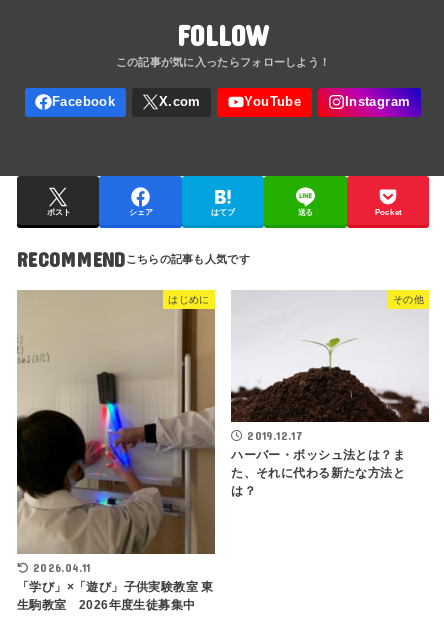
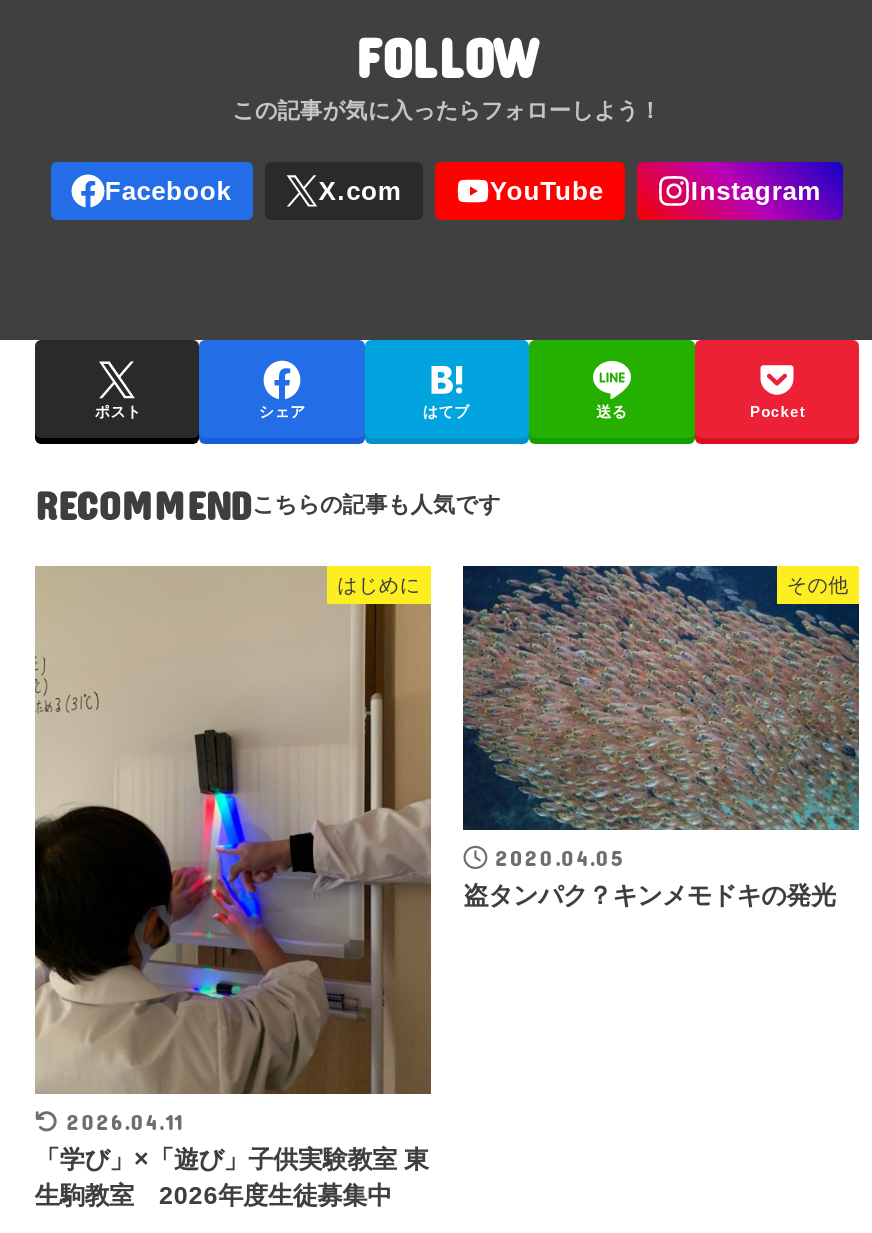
- [image]
- 2019.12.17
- ハーバー・ボッシュ法とは？ま
- た、それに代わる新たな方法と
- は？
+ [image]
+ 2020.04.05
+ 盗タンパク？キンメモドキの発光
